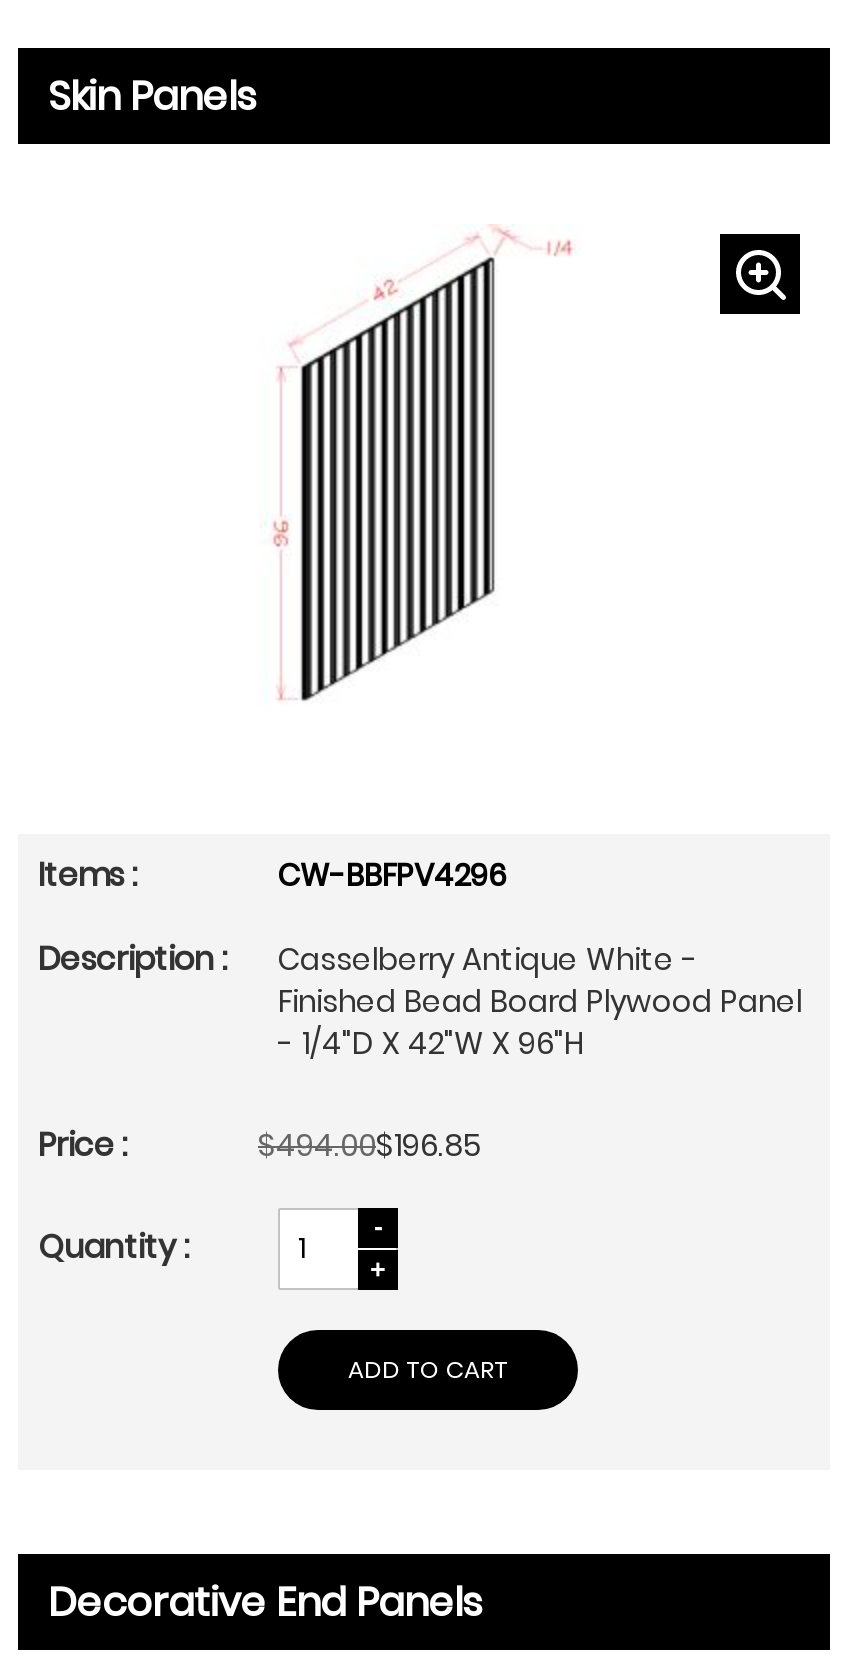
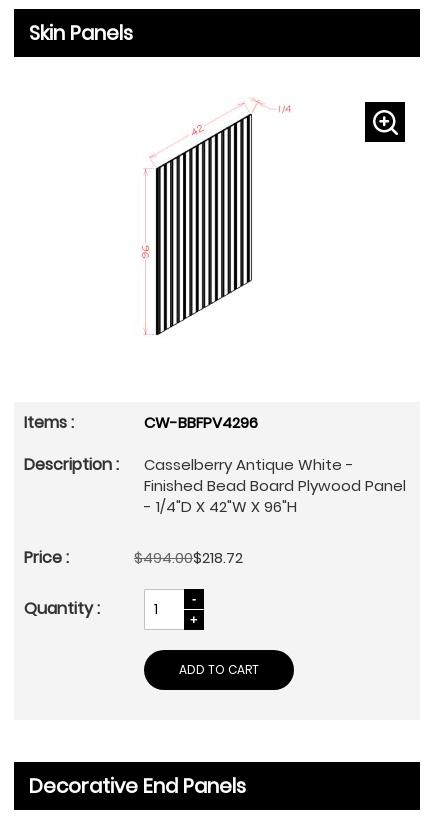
- $494.00$196.85
+ $494.00$218.72
